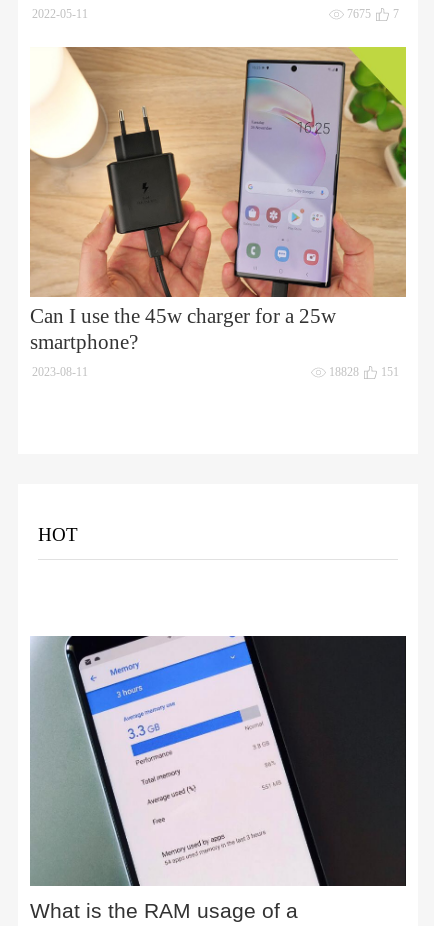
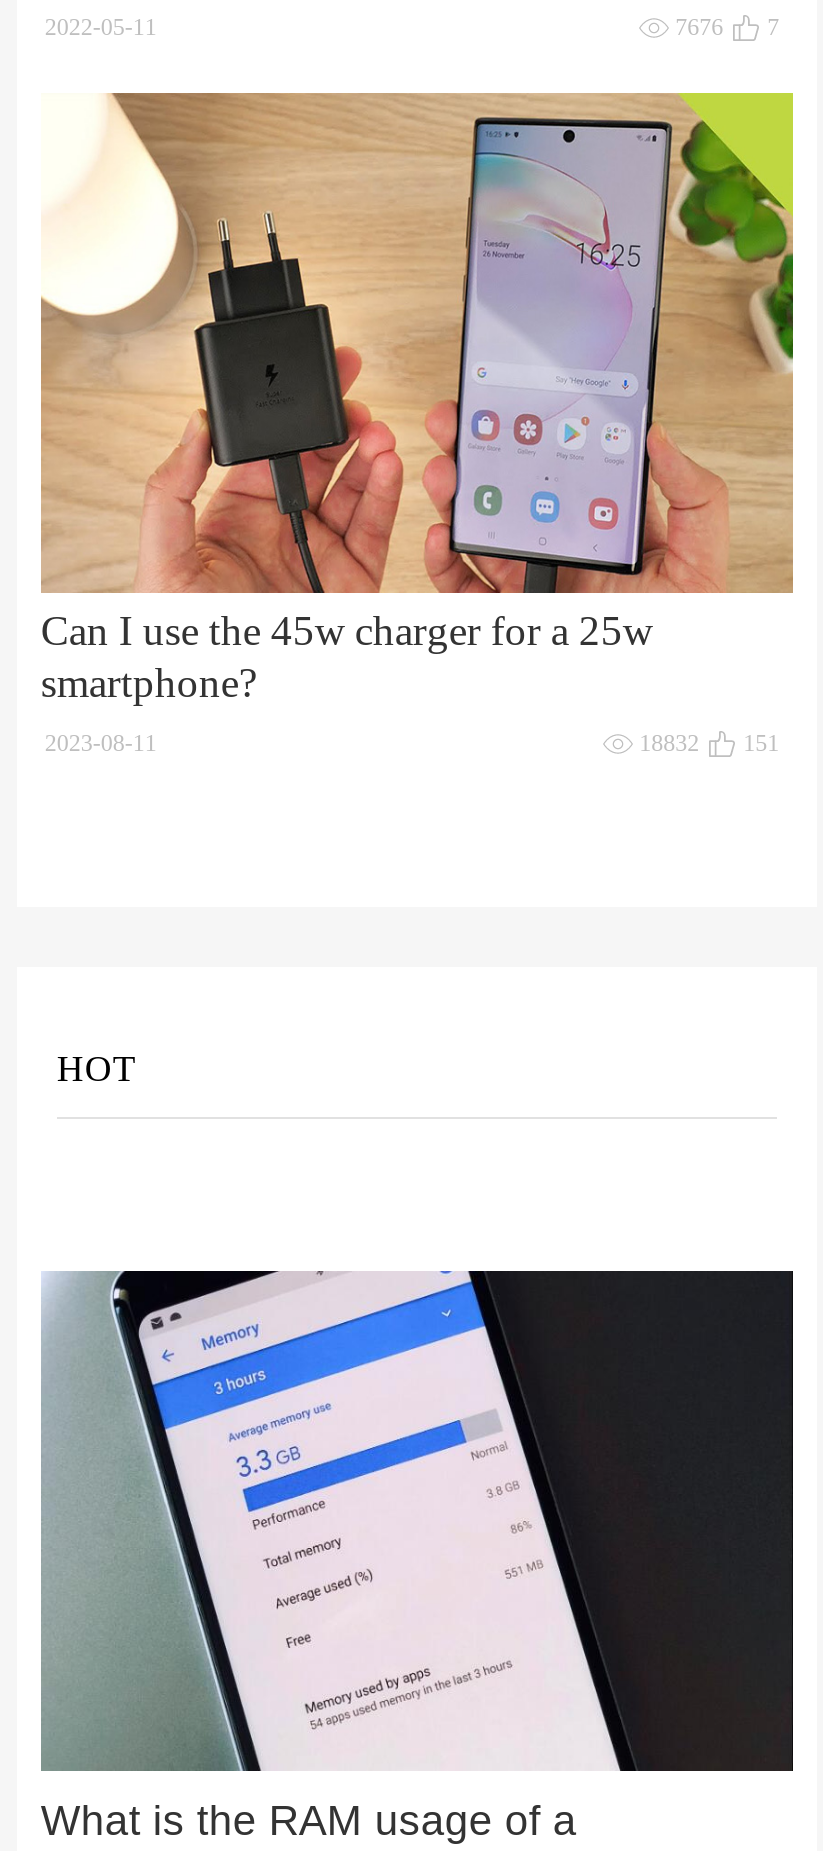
- 7675 7
+ 7676 7

- 18828 151
+ 18832 151
